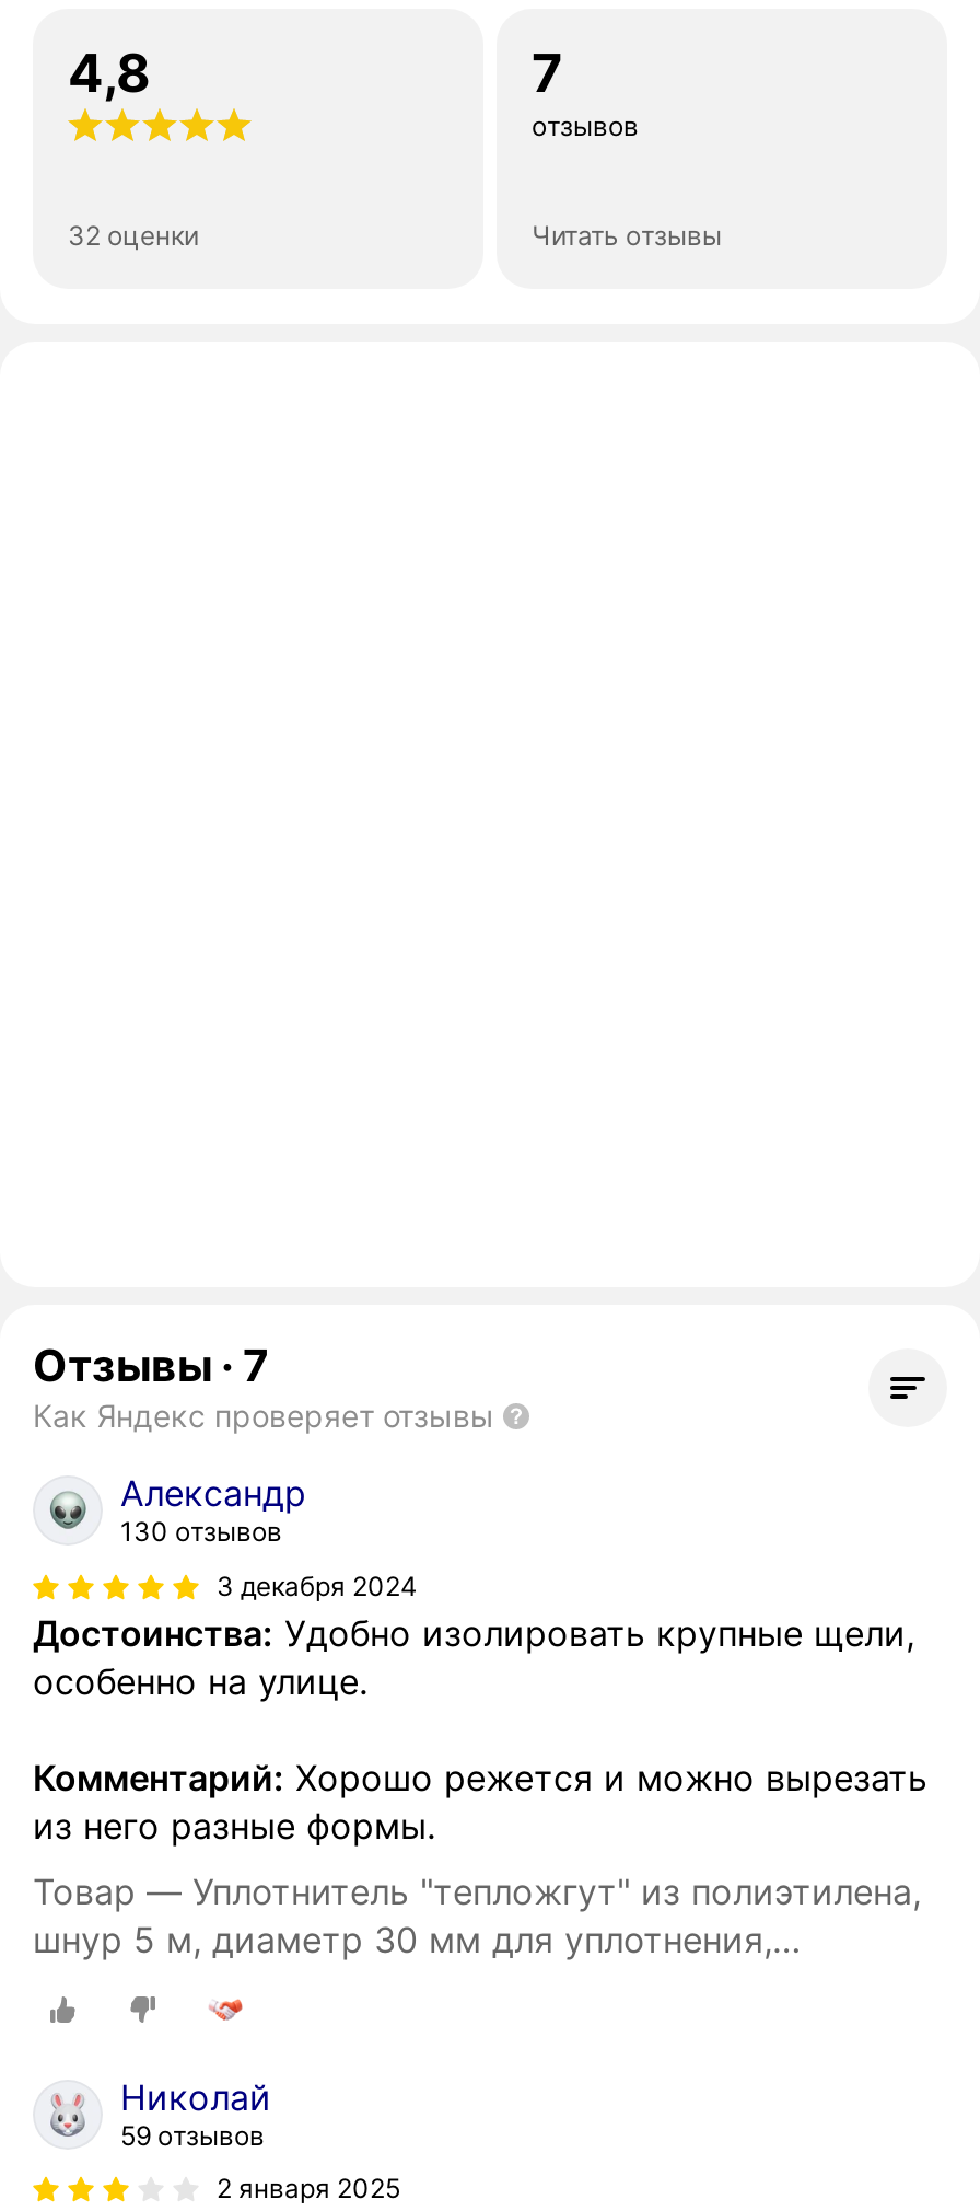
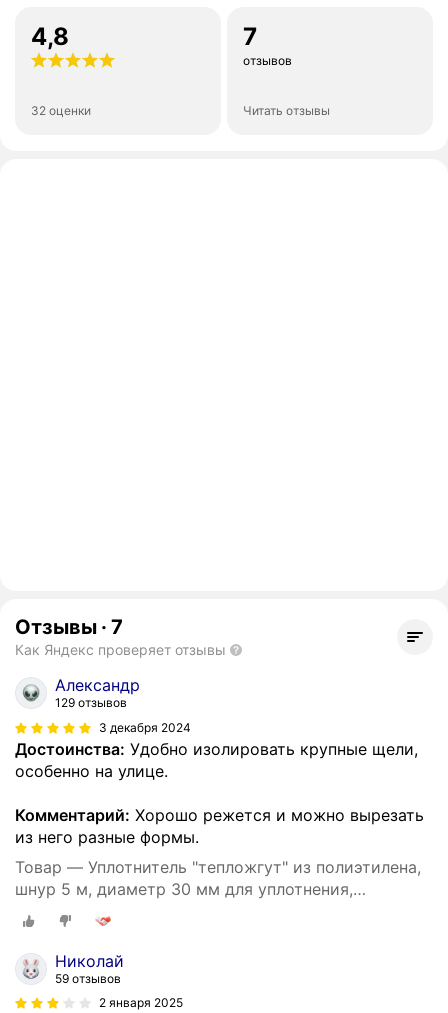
- 130 отзывов
+ 129 отзывов
